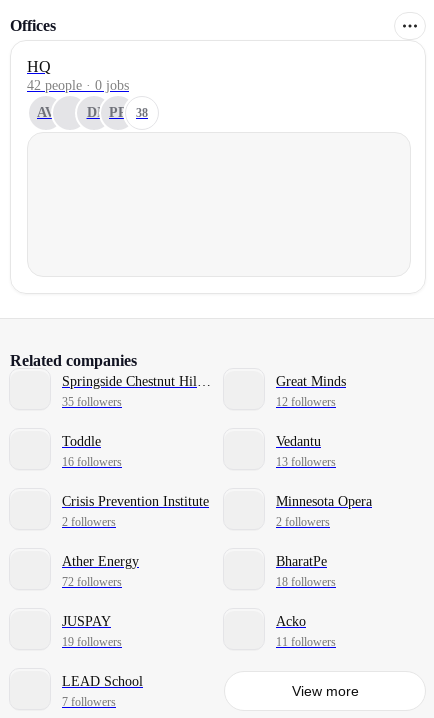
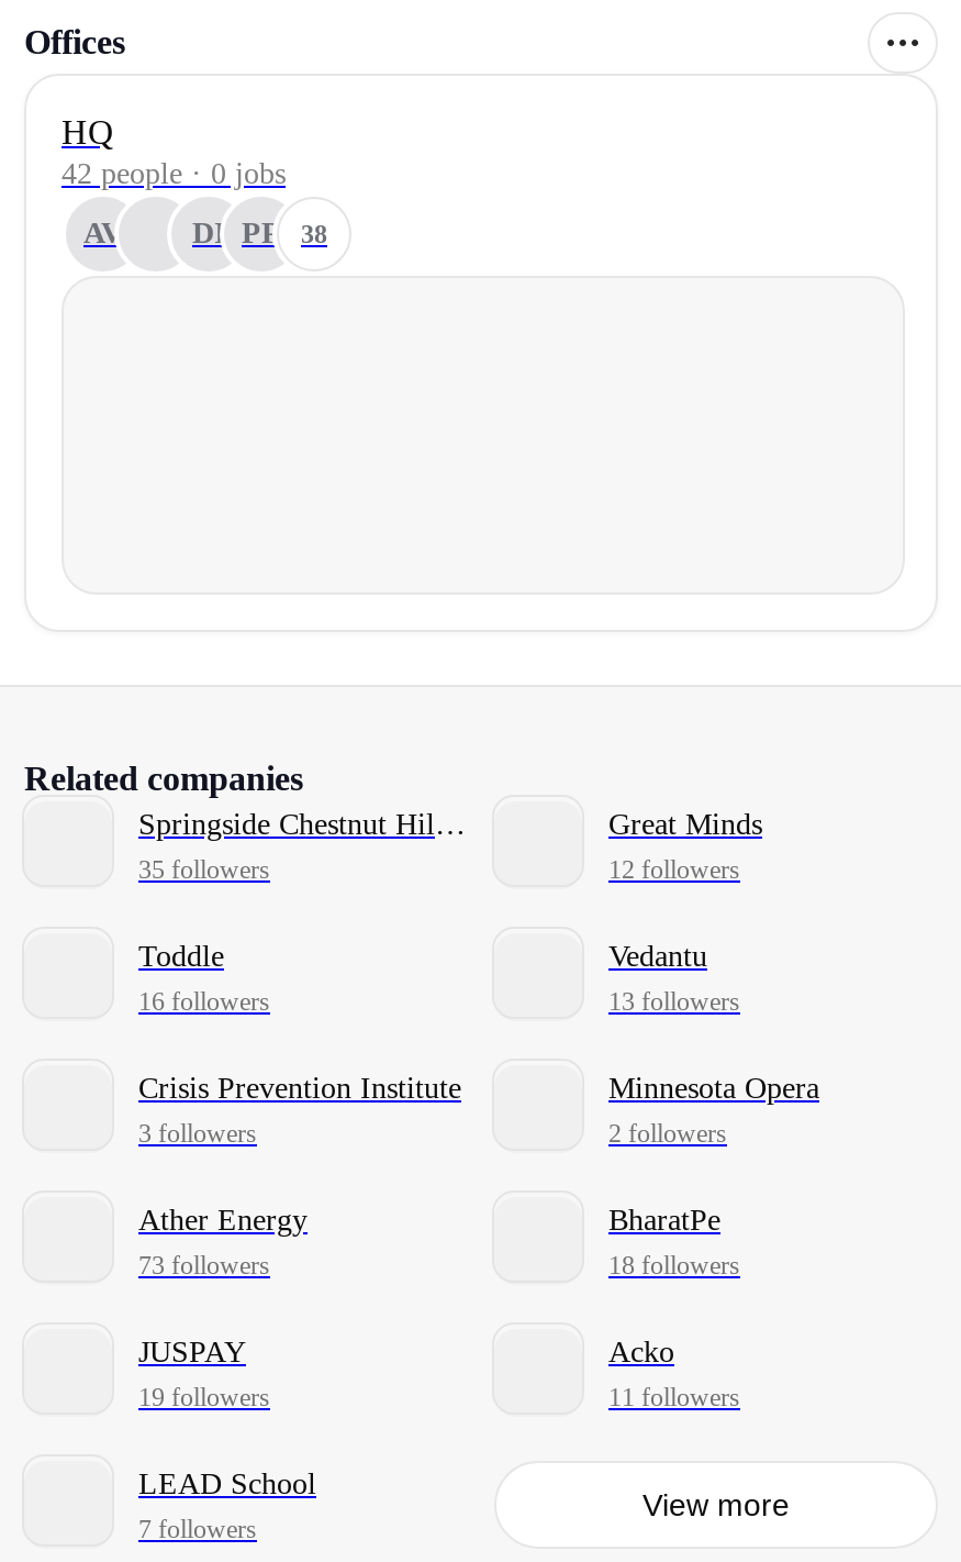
- 2 followers
+ 3 followers

- 72 followers
+ 73 followers
